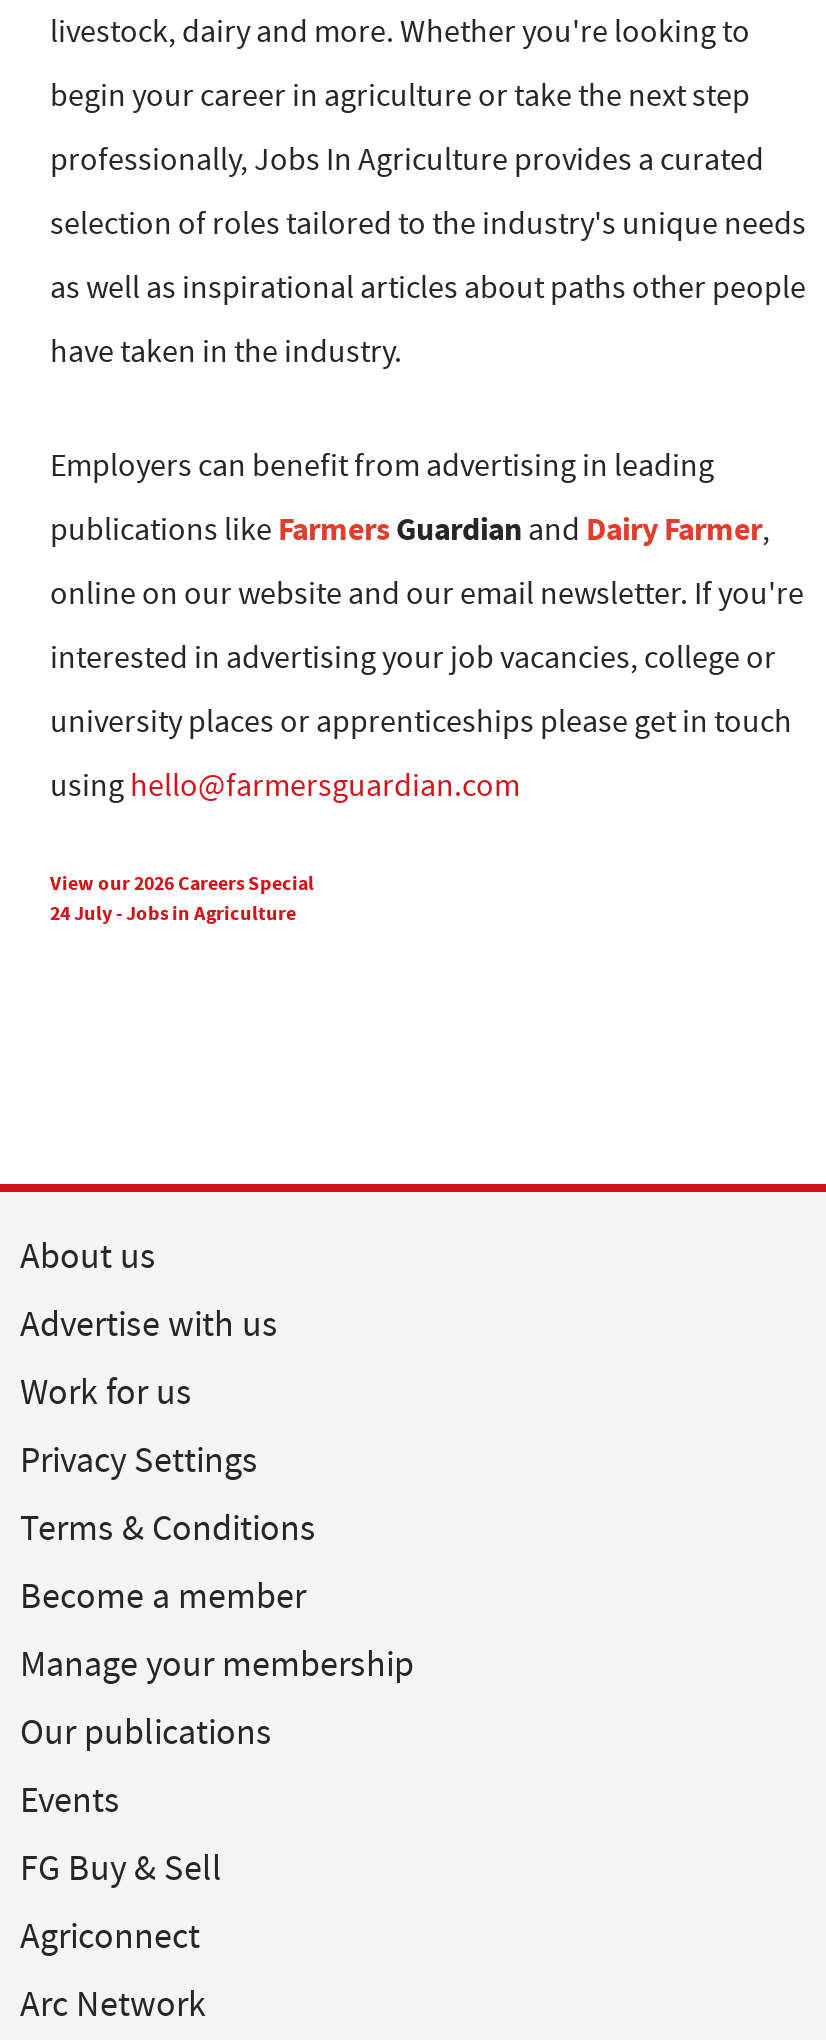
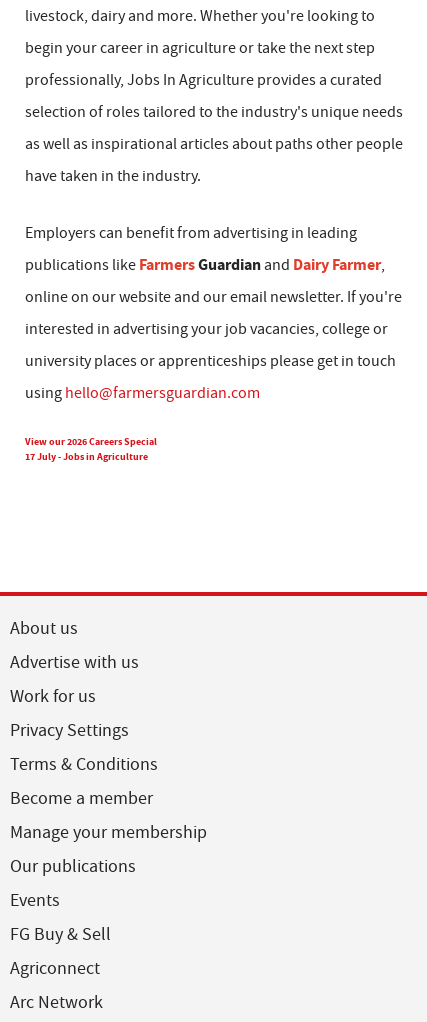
- 24 July - Jobs in Agriculture
+ 17 July - Jobs in Agriculture
